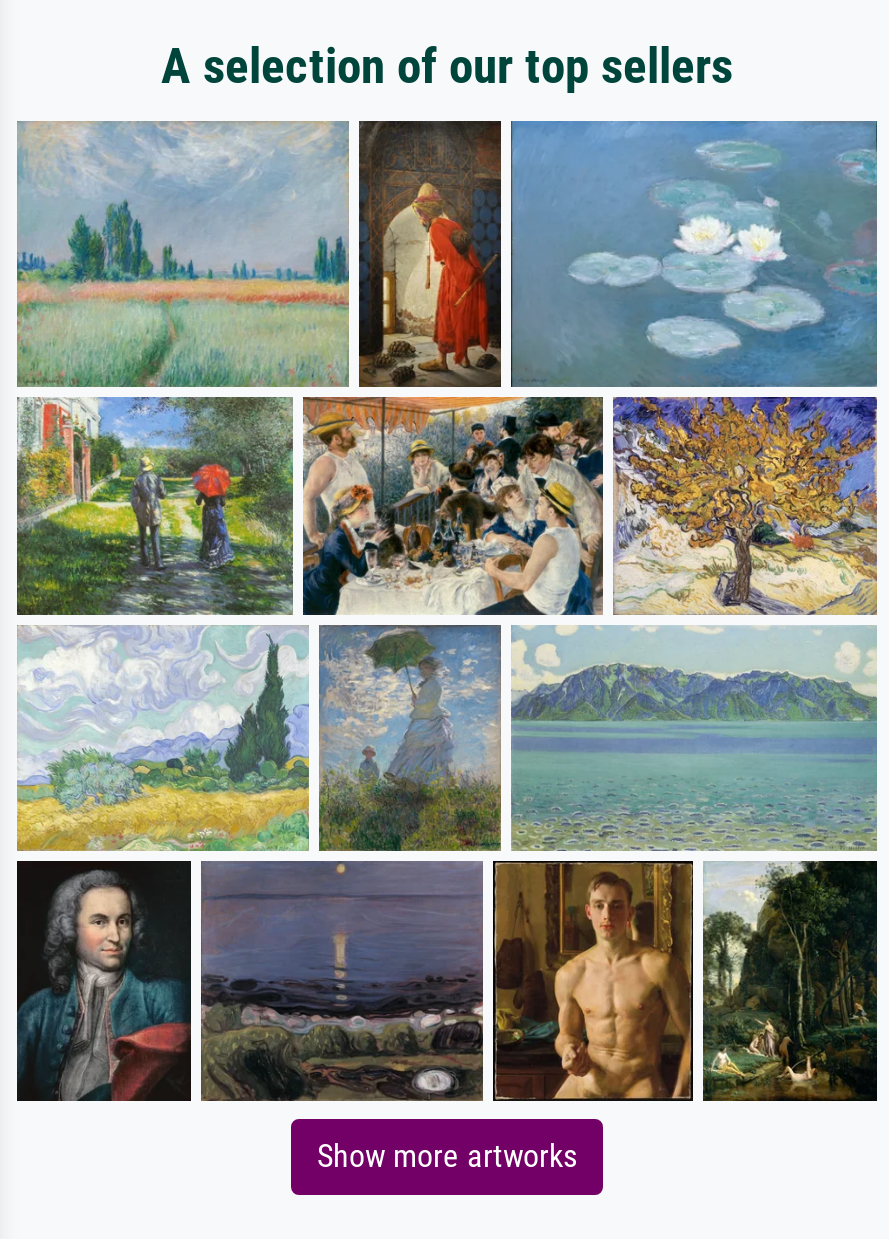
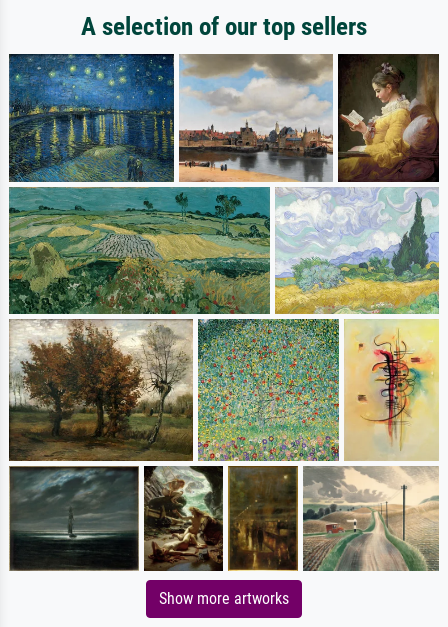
- [image]
+ [image]
